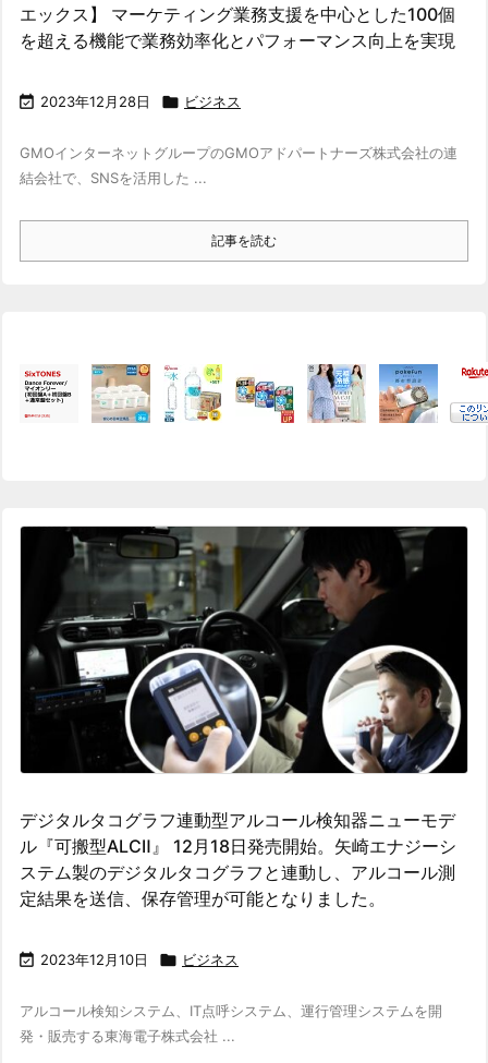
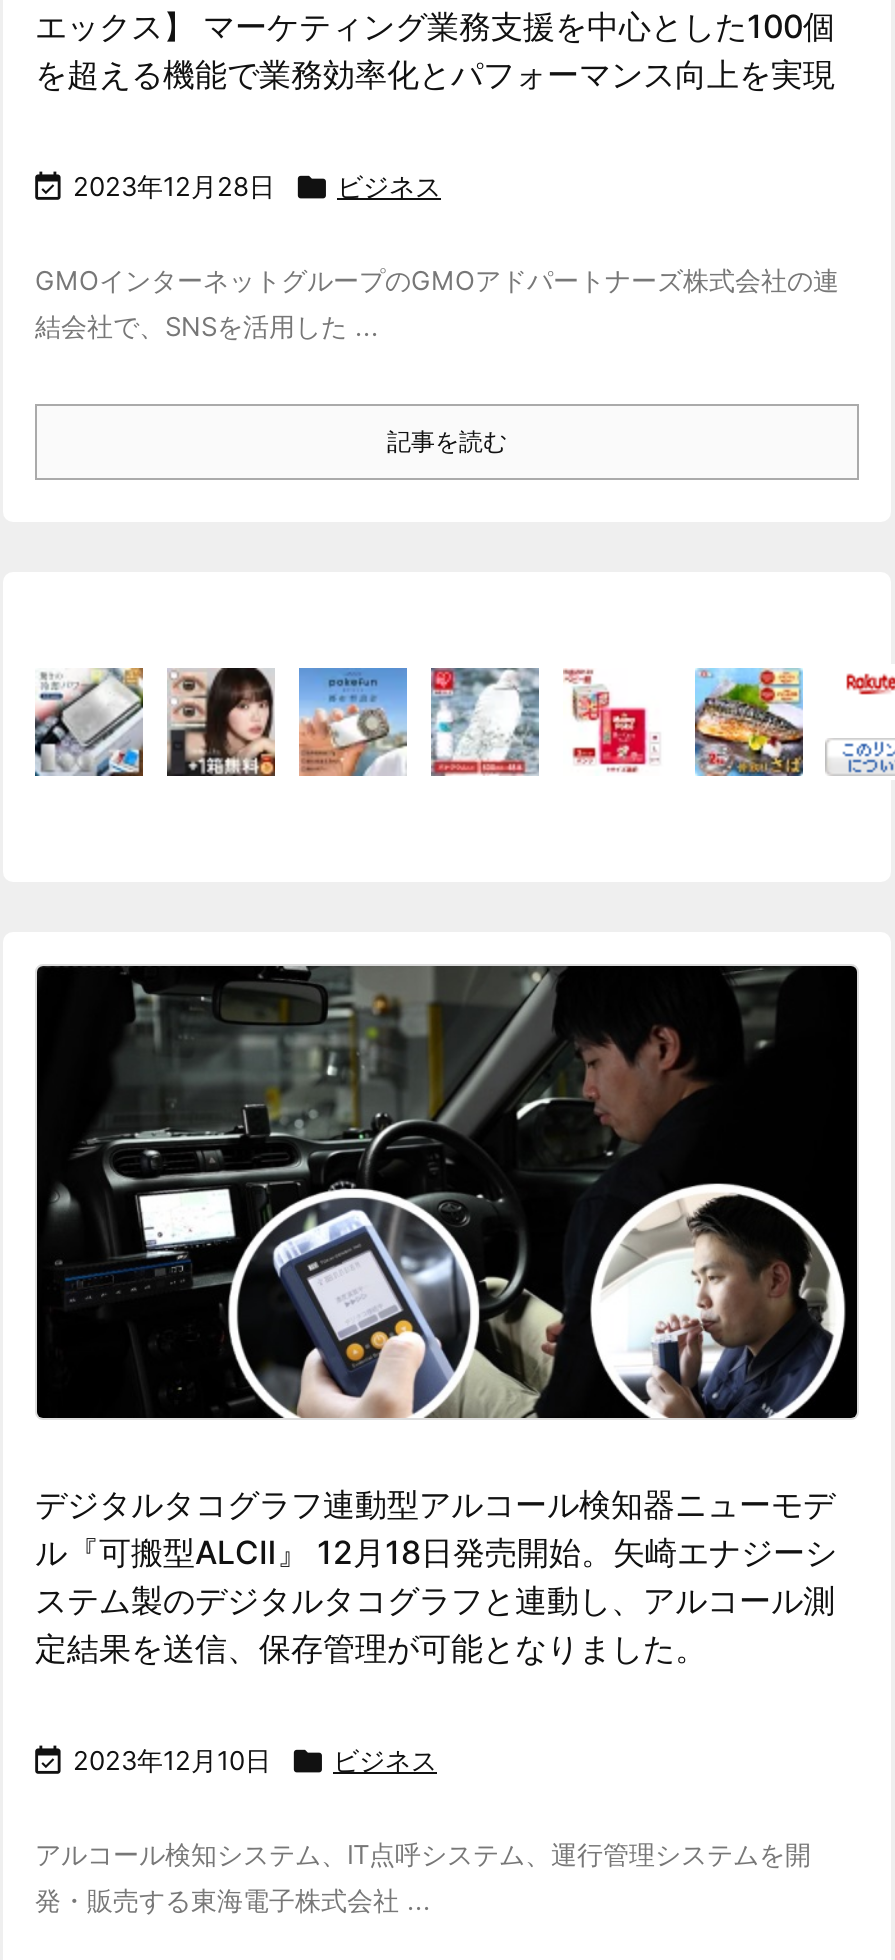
- [image]
+ [image]

- [image]
+ [image]

- [image]
+ [image]

- [image]
+ [image]

- [image]
+ [image]

- [image]
+ [image]
